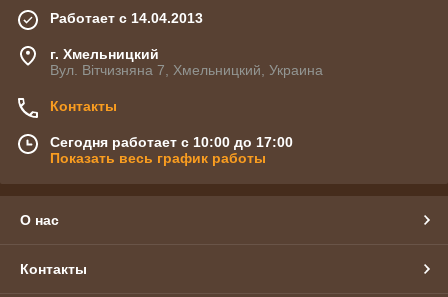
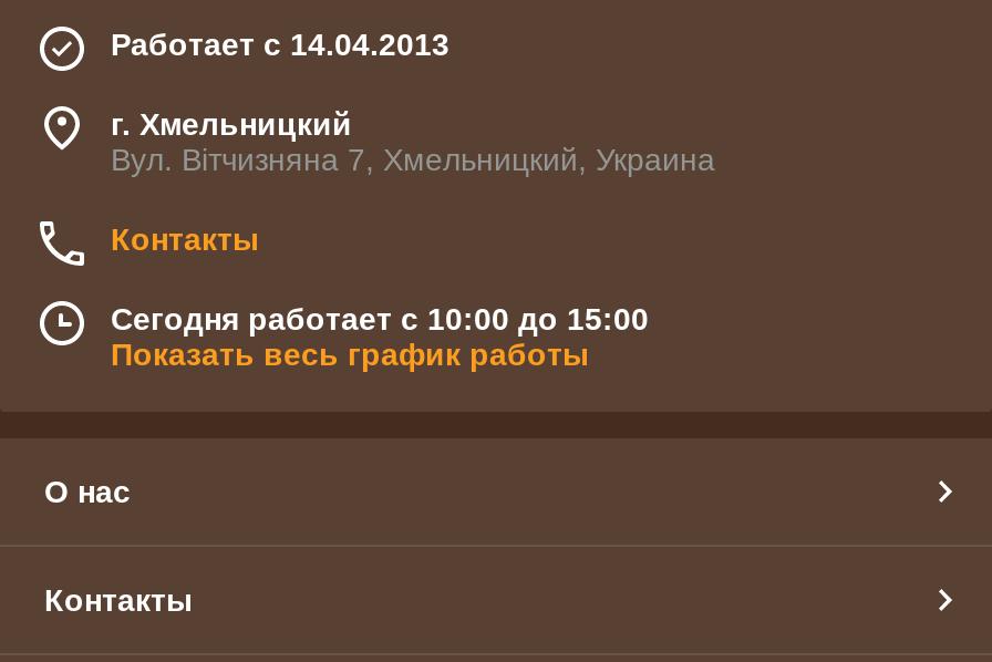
- Сегодня работает с 10:00 до 17:00
+ Сегодня работает с 10:00 до 15:00
